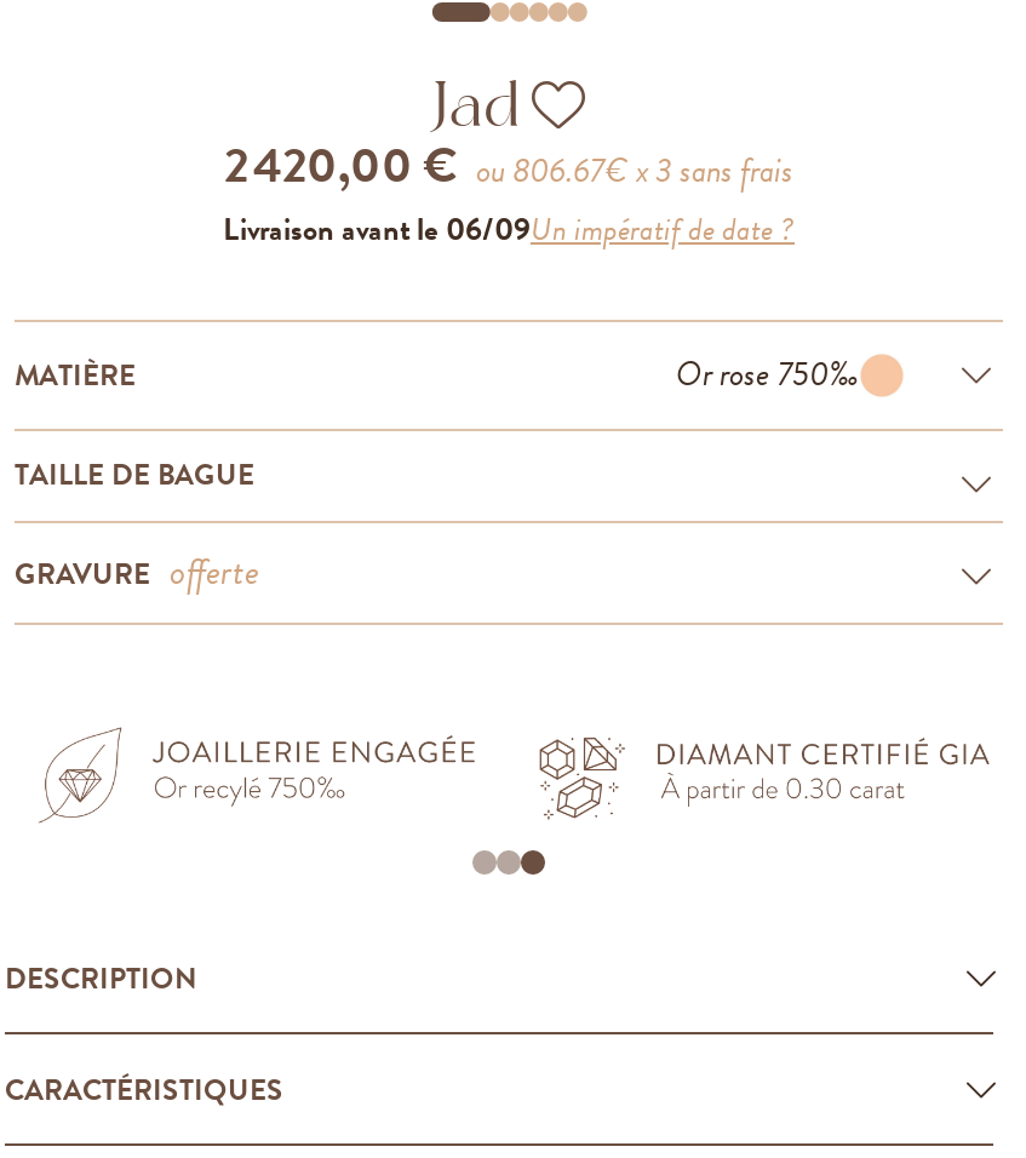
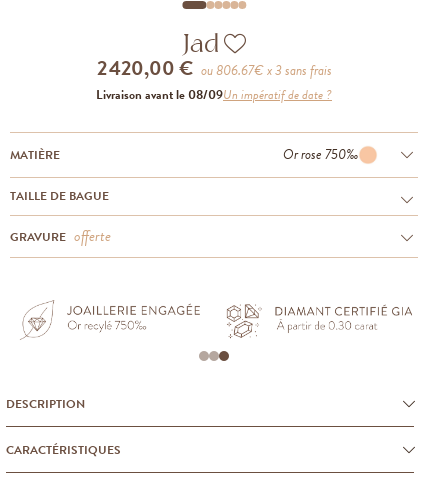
- Livraison avant le 06/09Un impératif de date ?
+ Livraison avant le 08/09Un impératif de date ?
